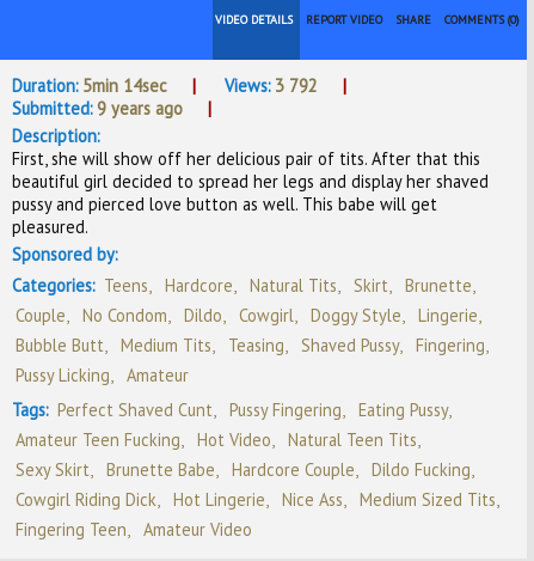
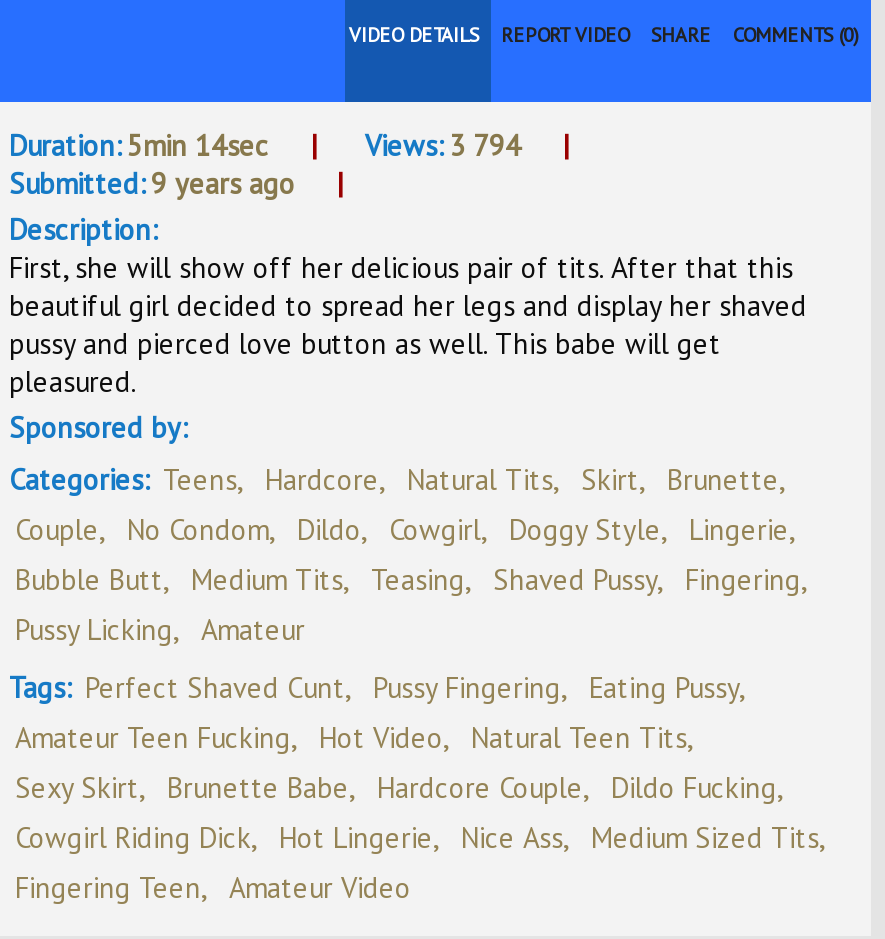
- Views: 3 792
+ Views: 3 794
